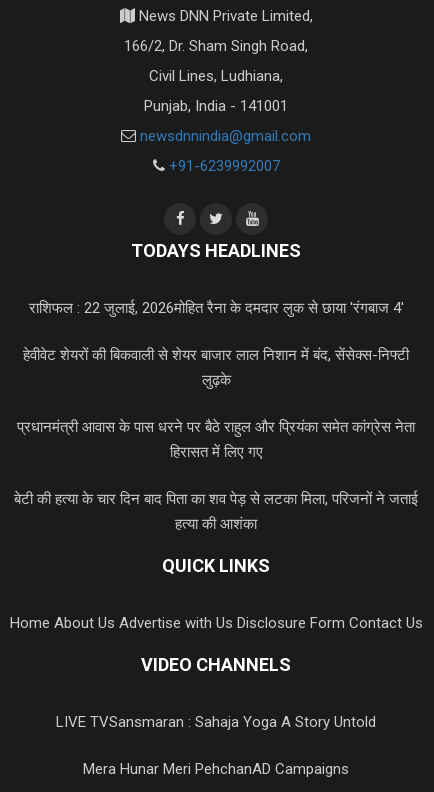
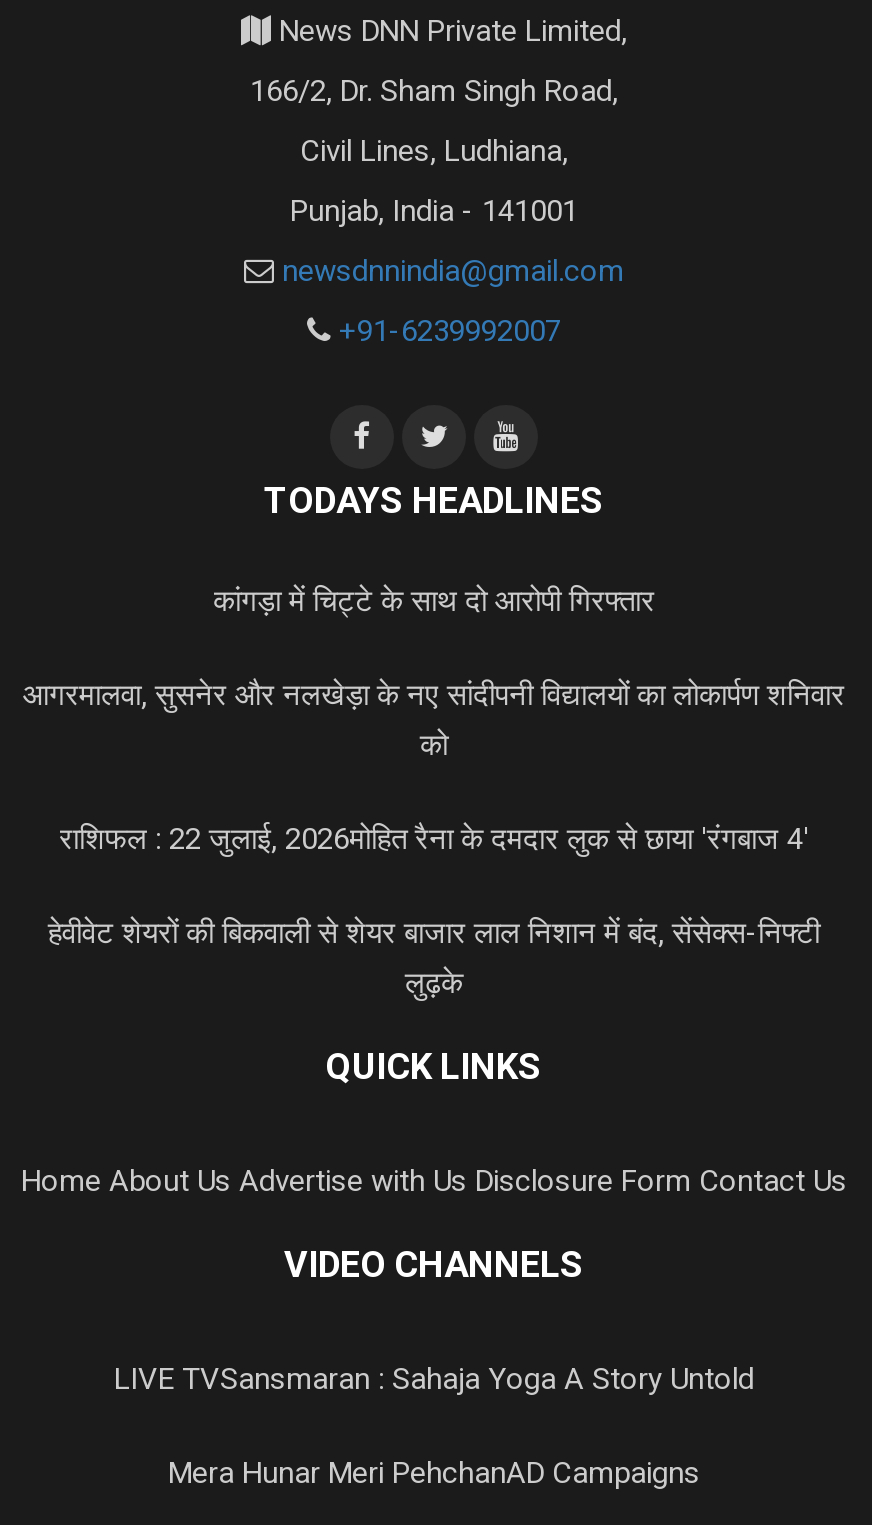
+ कांगड़ा में चिट्टे के साथ दो आरोपी गिरफ्तार
+ आगरमालवा, सुसनेर और नलखेड़ा के नए सांदीपनी विद्यालयों का लोकार्पण शनिवार
+ को

moved down: राशिफल : 22 जुलाई, 2026मोहित रैना के दमदार लुक से छाया 'रंगबाज 4' | हेवीवेट शेयरों की बिकवाली से शेयर बाजार लाल निशान में बंद, सेंसेक्स-निफ्टी | लुढ़के

- प्रधानमंत्री आवास के पास धरने पर बैठे राहुल और प्रियंका समेत कांग्रेस नेता
- हिरासत में लिए गए
- बेटी की हत्या के चार दिन बाद पिता का शव पेड़ से लटका मिला, परिजनों ने जताई
- हत्या की आशंका
